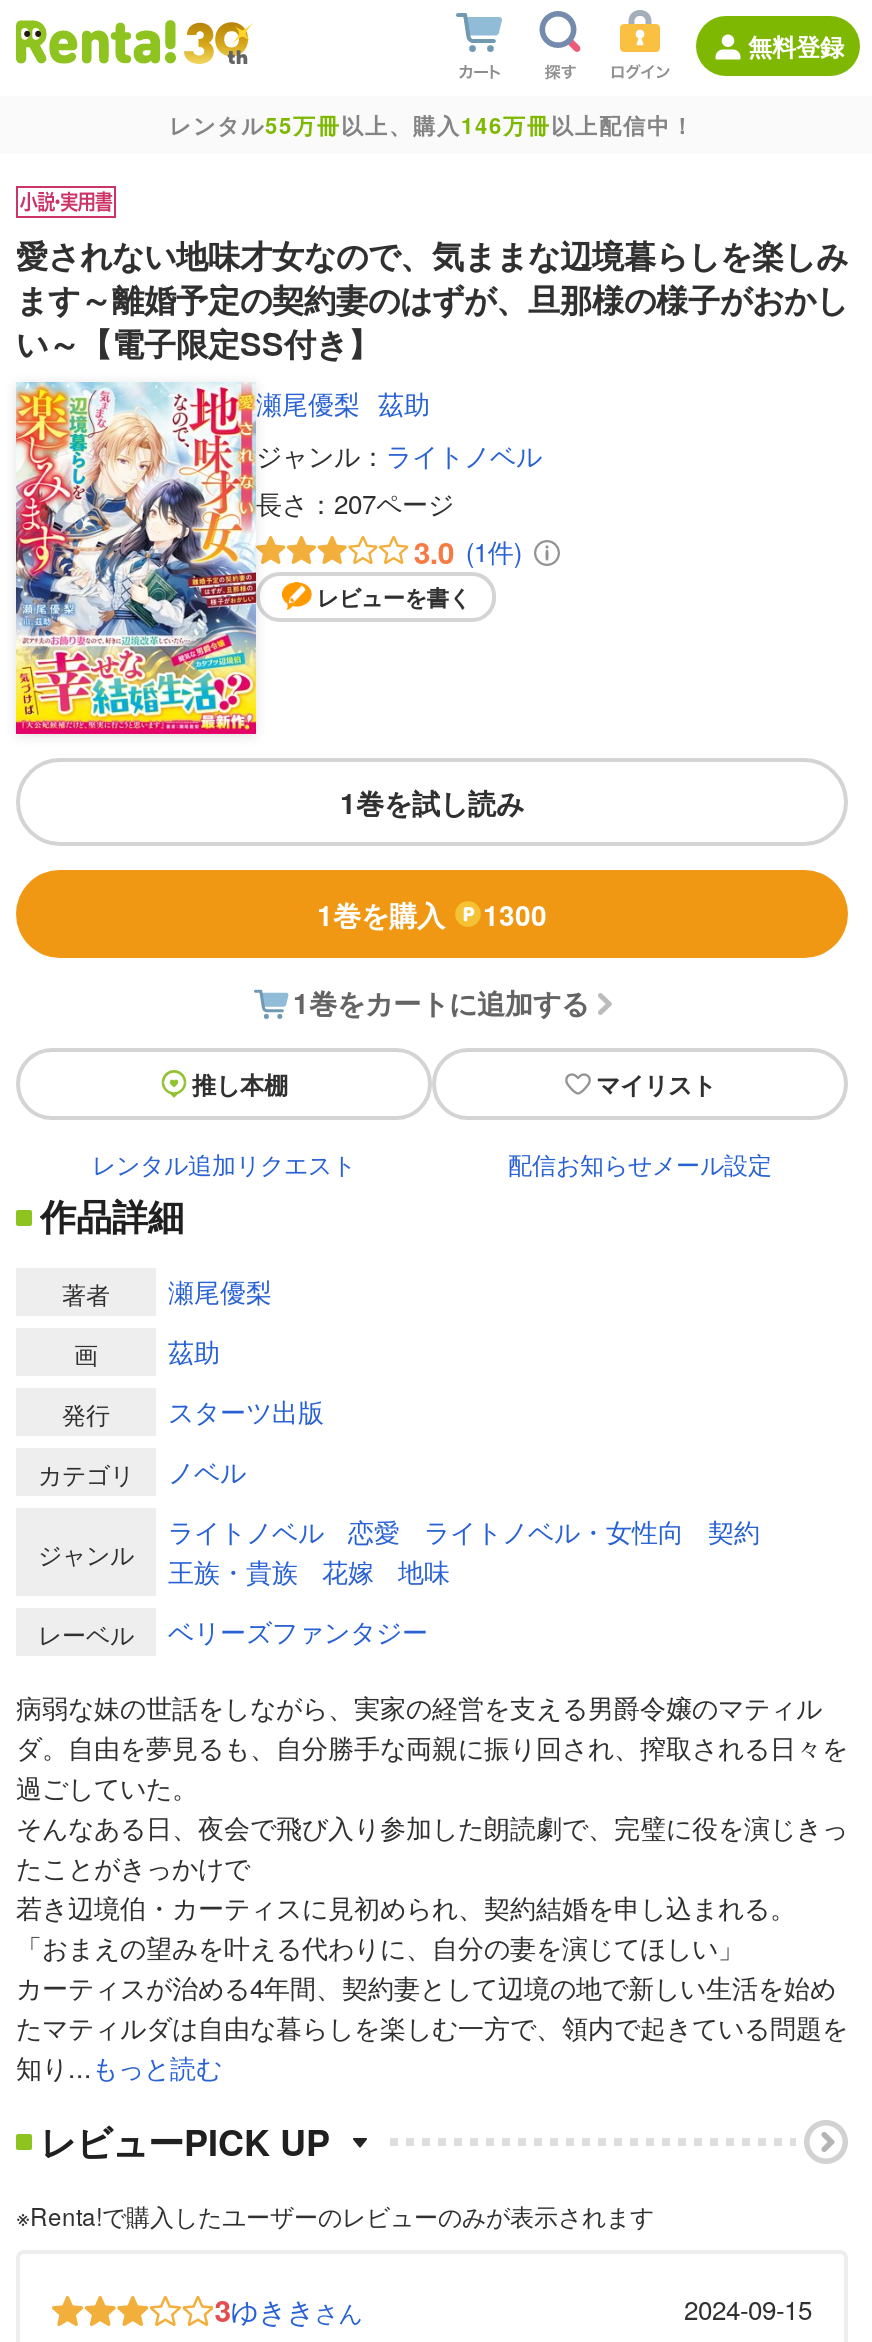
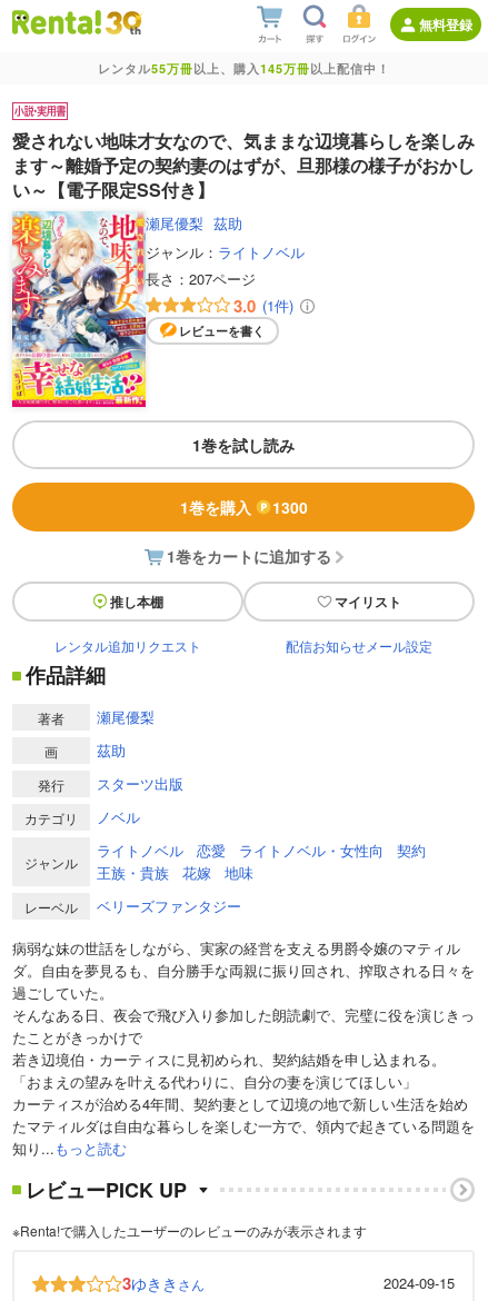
- レンタル55万冊以上、購入146万冊以上配信中！
+ レンタル55万冊以上、購入145万冊以上配信中！
